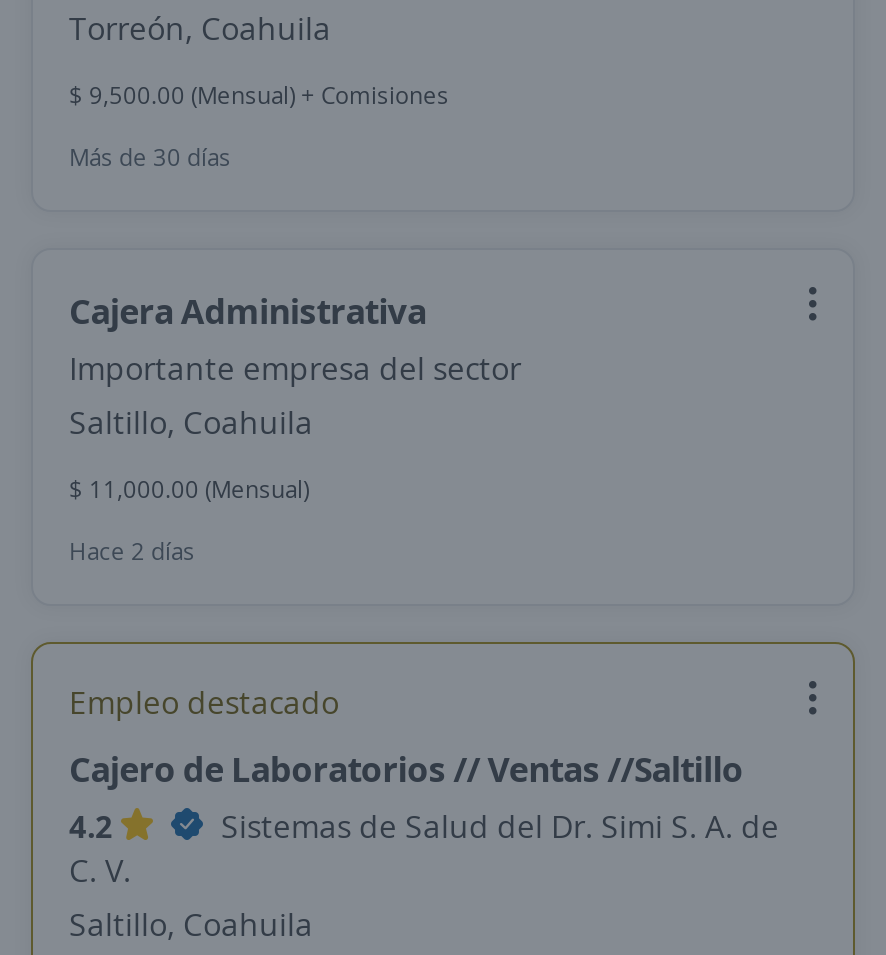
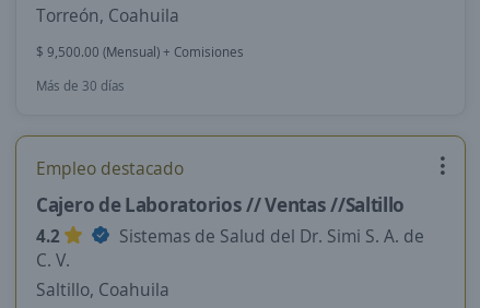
- Cajera Administrativa
- Importante empresa del sector
- Saltillo, Coahuila
- $ 11,000.00 (Mensual)
- Hace 2 días
